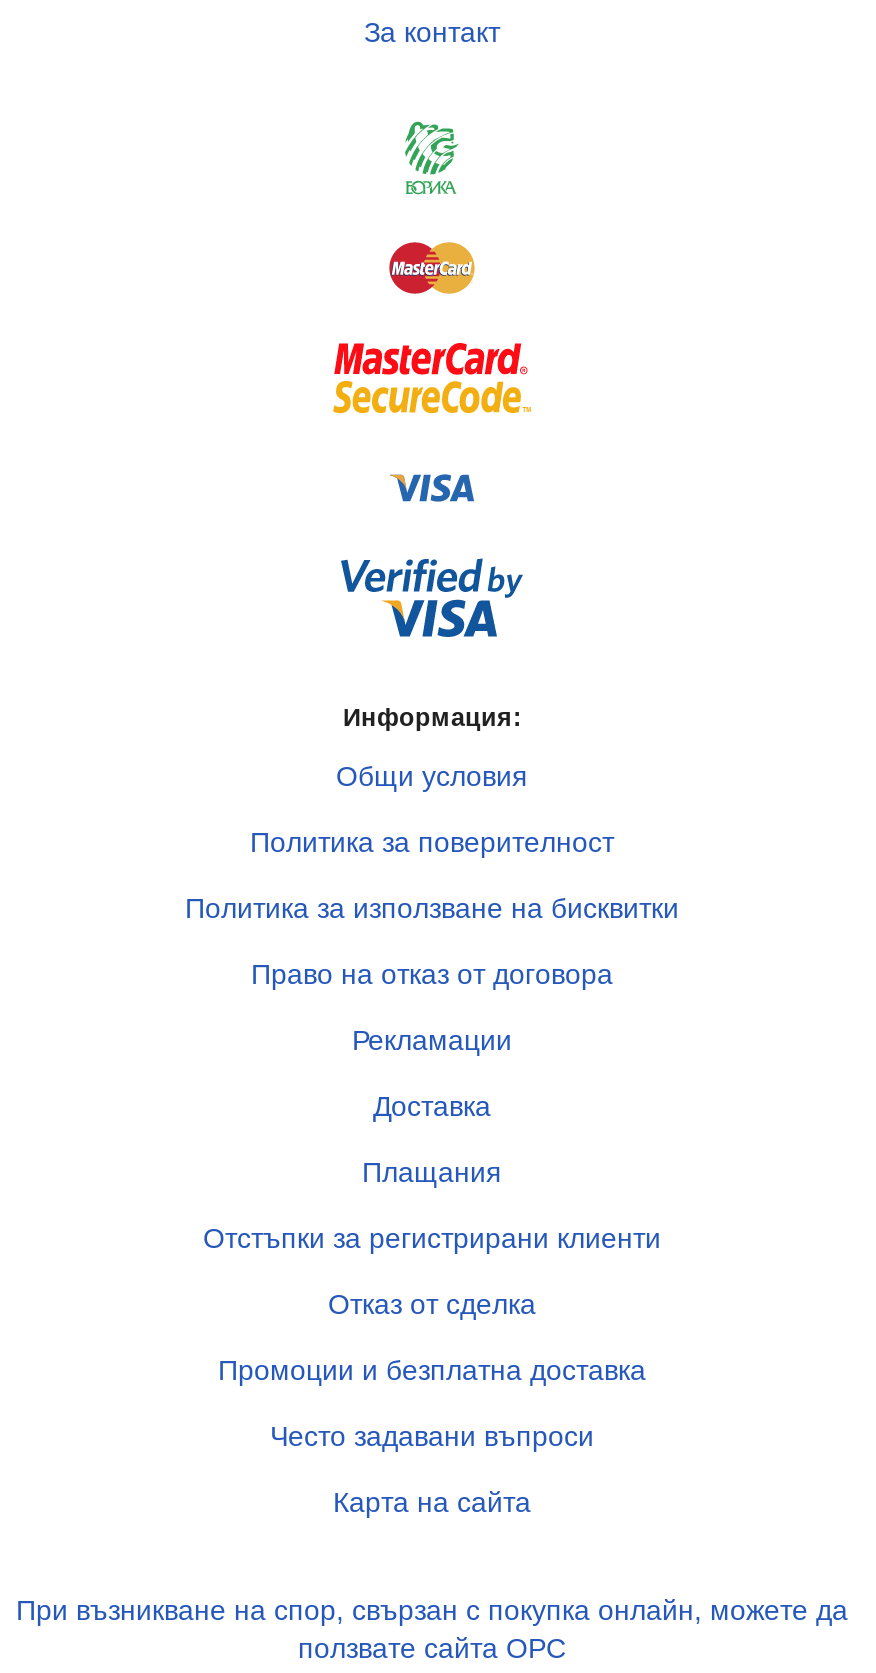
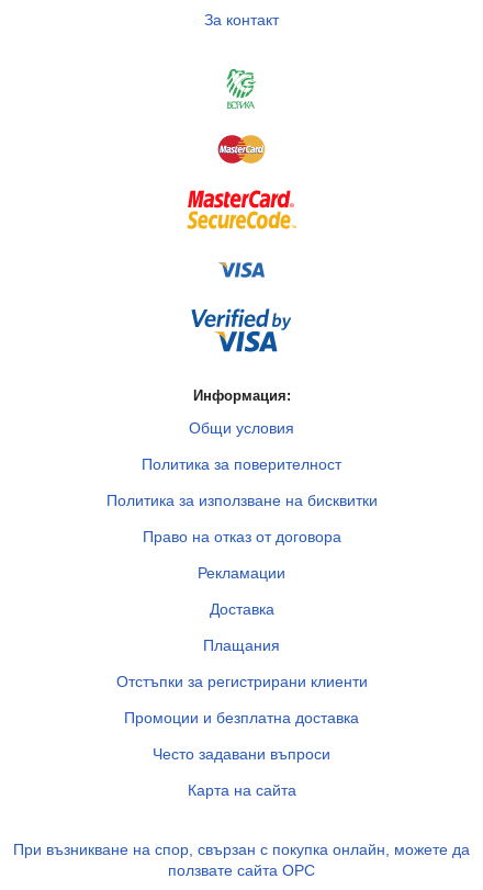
- Отказ от сделка
